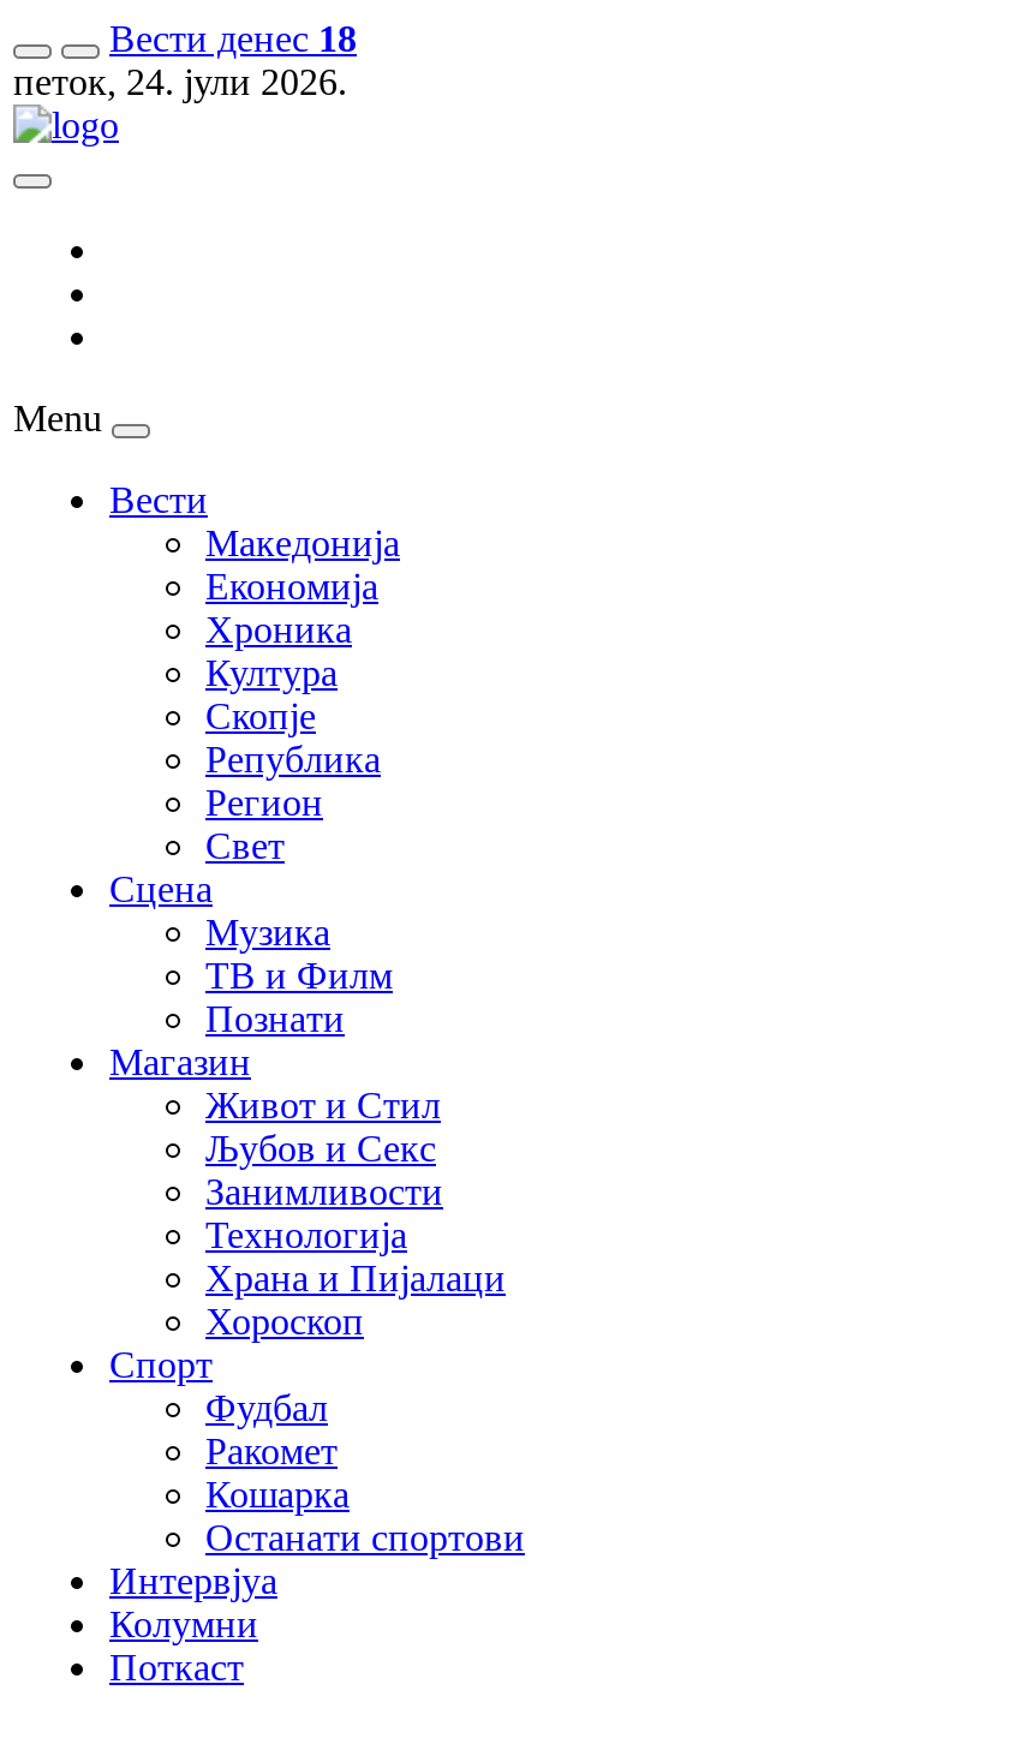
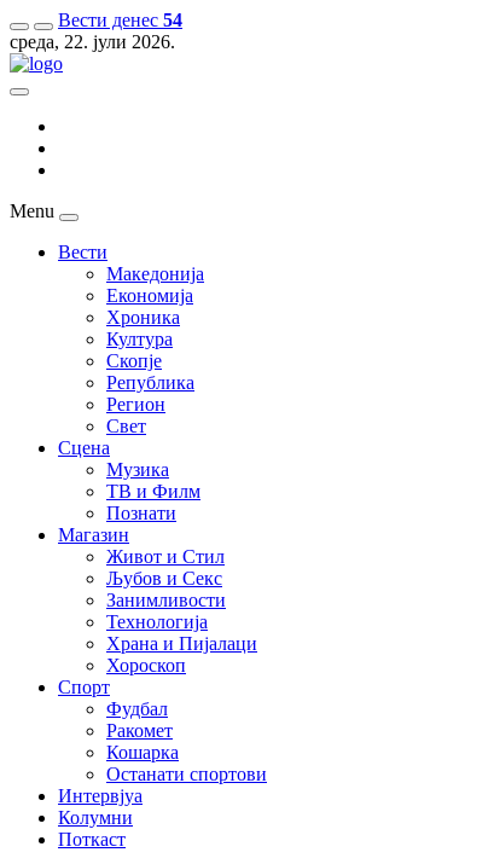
- Вести денес 18
+ Вести денес 54

- петок, 24. јули 2026.
+ среда, 22. јули 2026.
